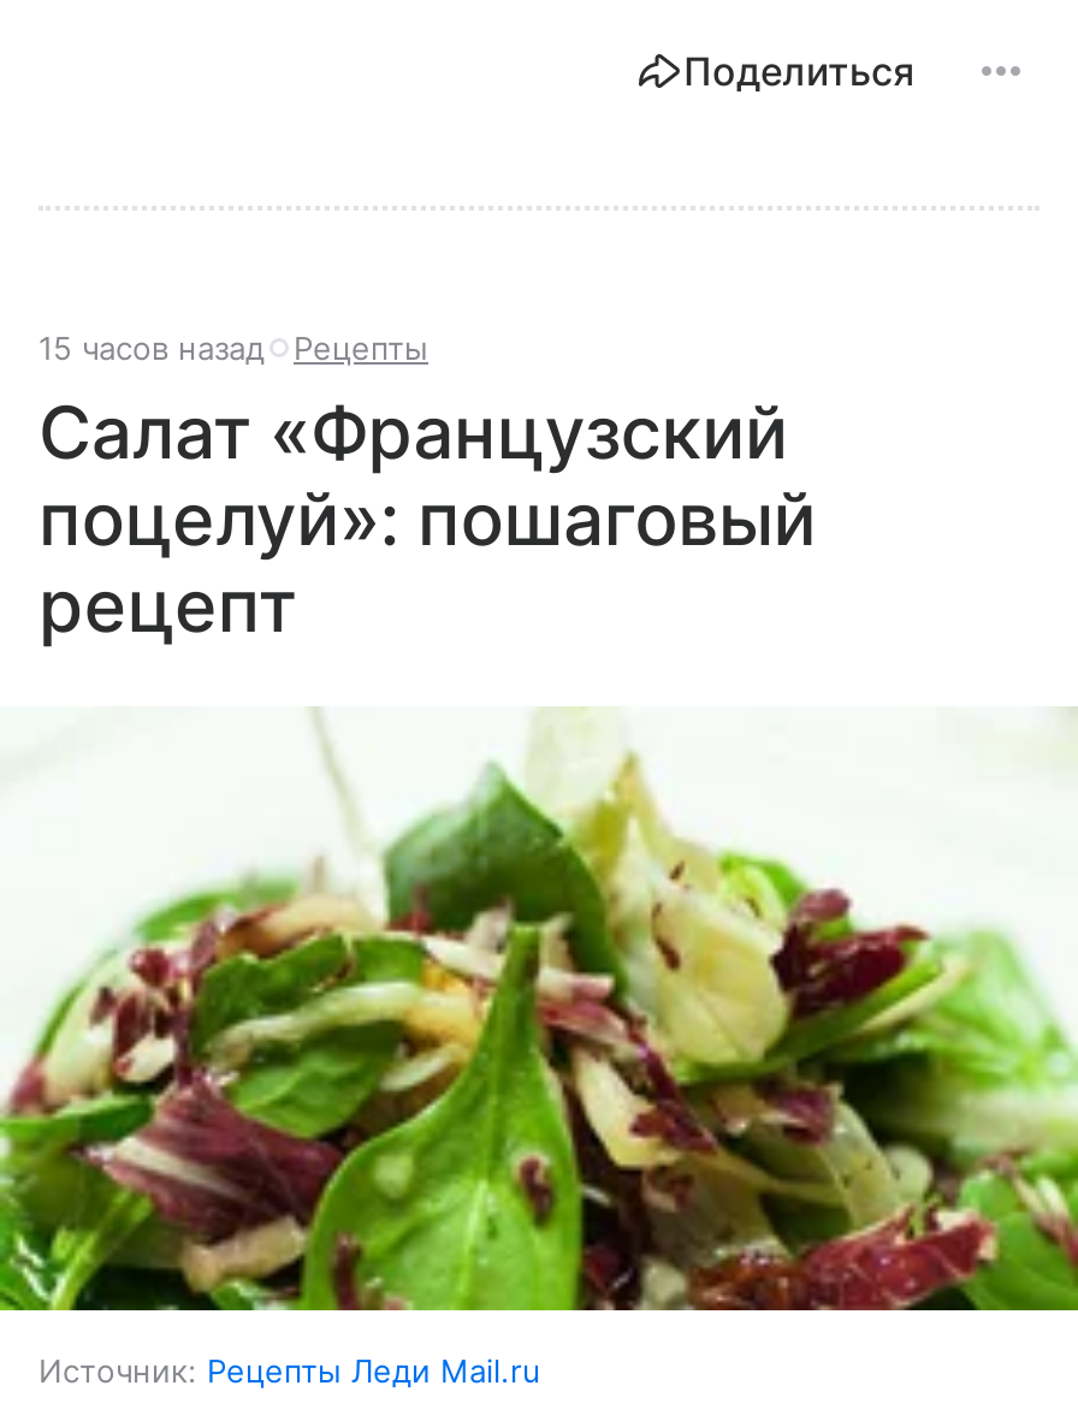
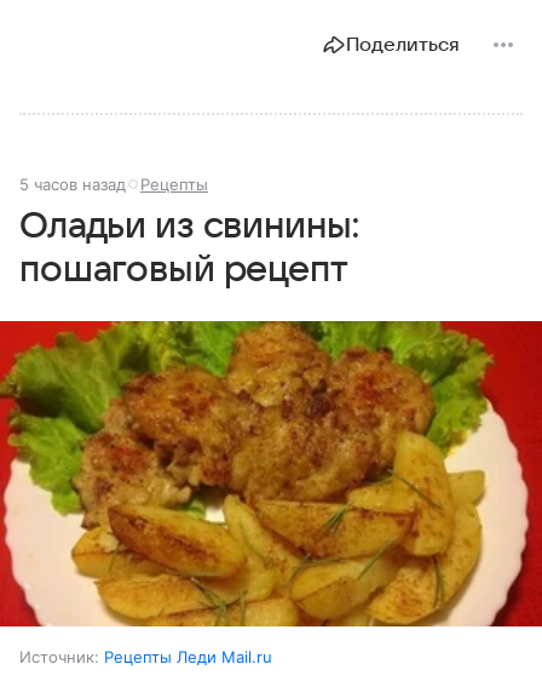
- 15 часов назад Рецепты
+ 5 часов назад Рецепты

- Салат «Французский
- поцелуй»: пошаговый
- рецепт
+ Оладьи из свинины:
+ пошаговый рецепт

- [image]
+ [image]
